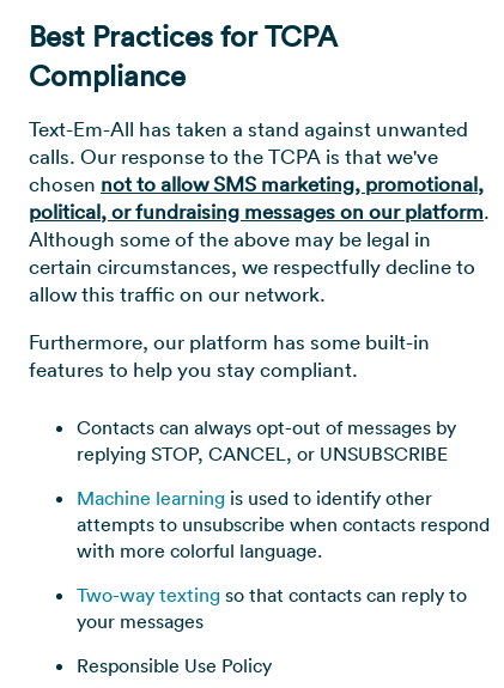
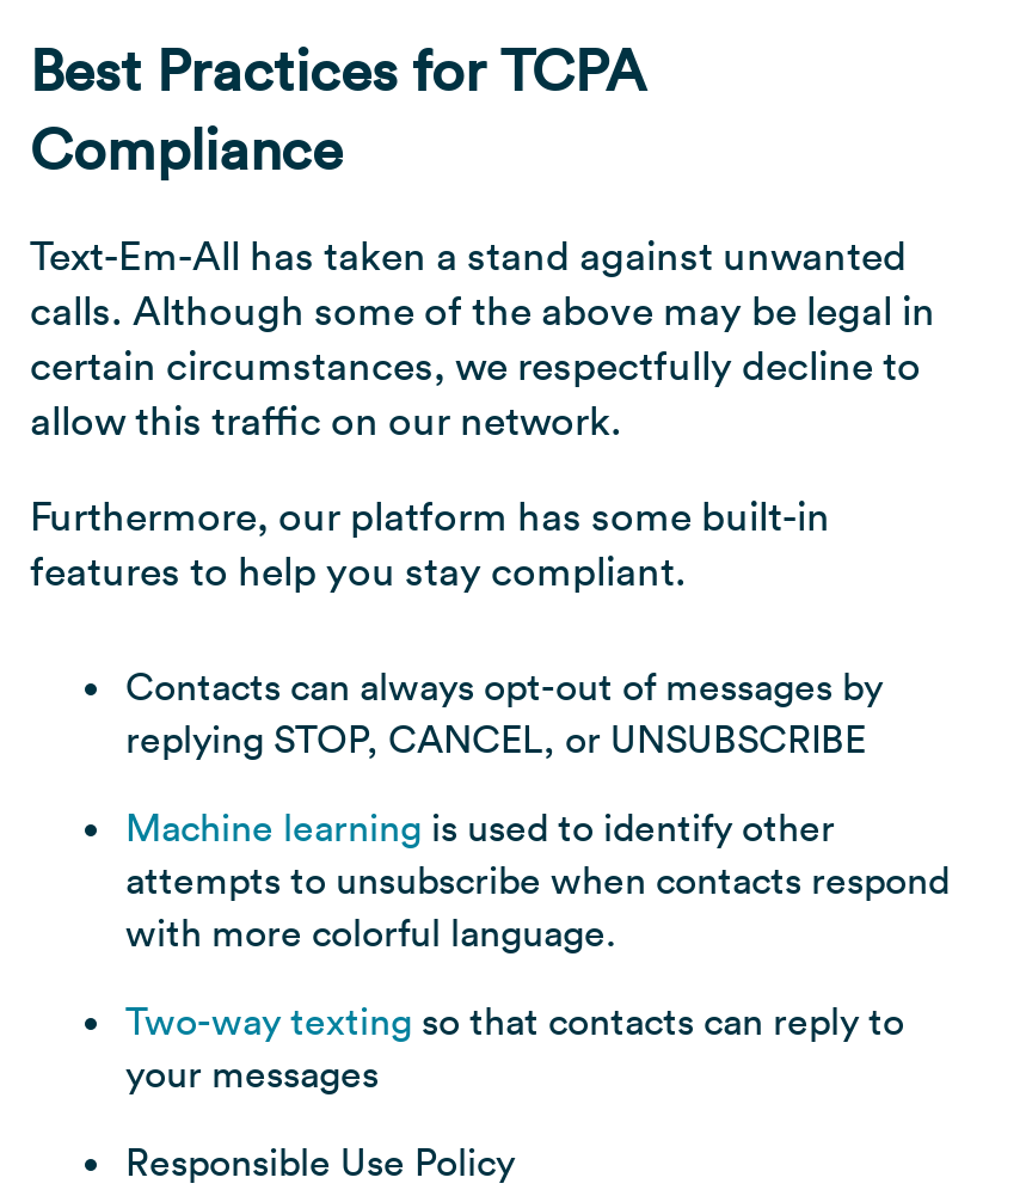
- calls. Our response to the TCPA is that we've
- chosen not to allow SMS marketing, promotional,
- political, or fundraising messages on our platform.
- Although some of the above may be legal in
+ calls. Although some of the above may be legal in
